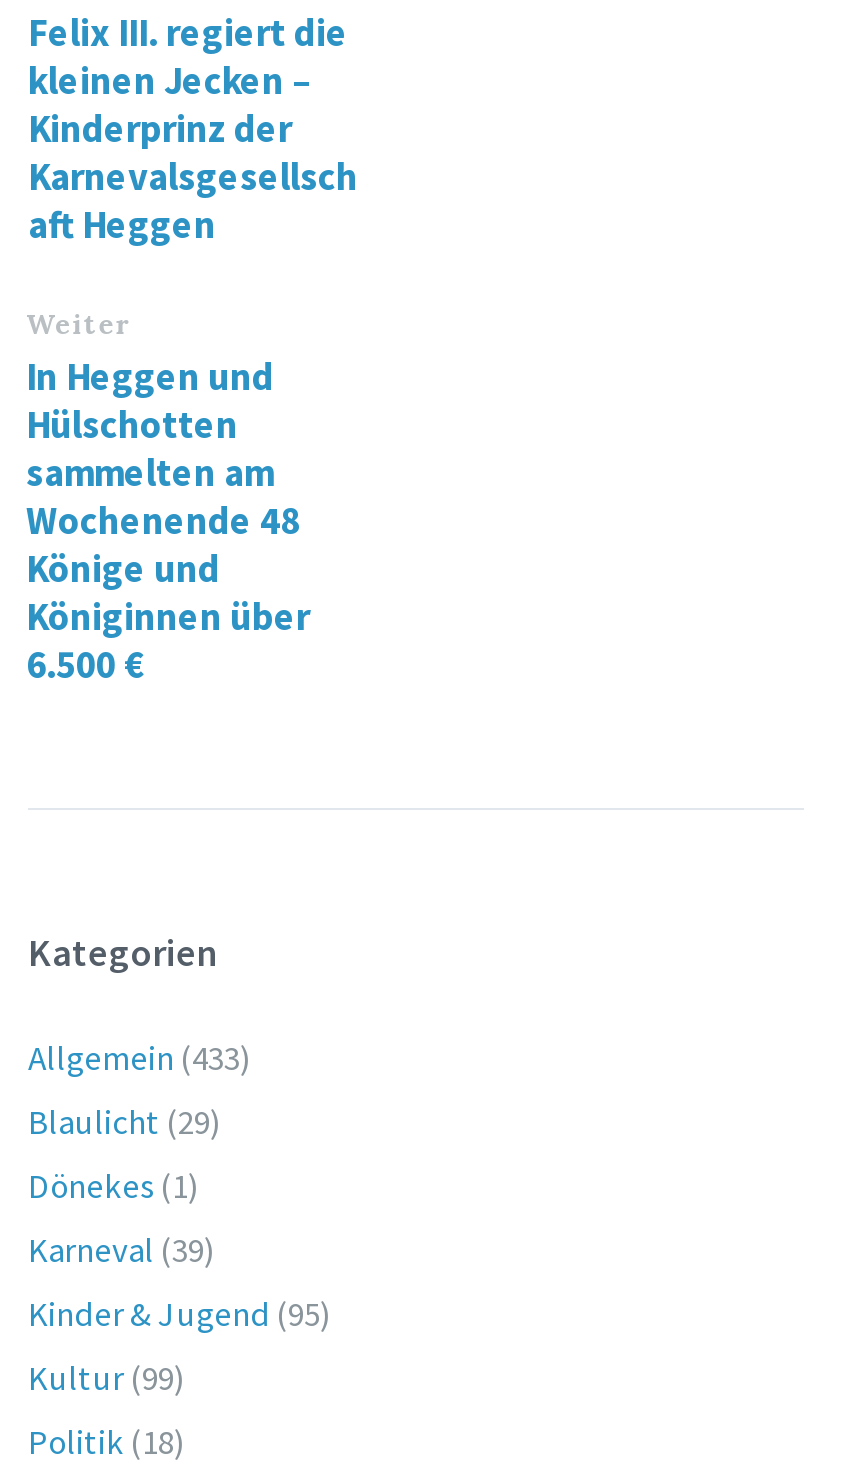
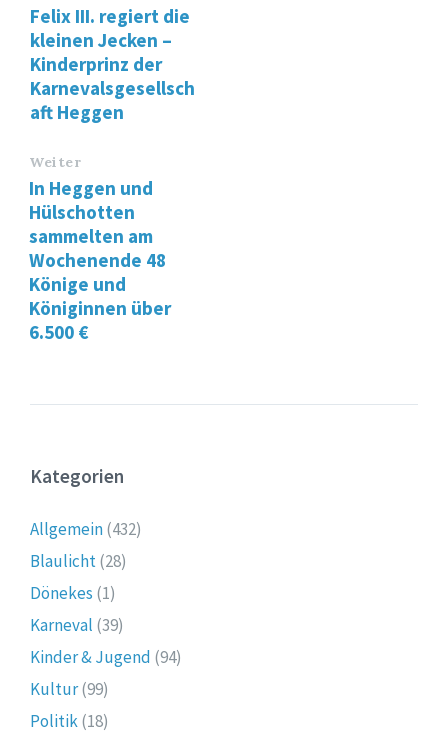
- Allgemein (433)
+ Allgemein (432)

- Blaulicht (29)
+ Blaulicht (28)

- Kinder & Jugend (95)
+ Kinder & Jugend (94)
